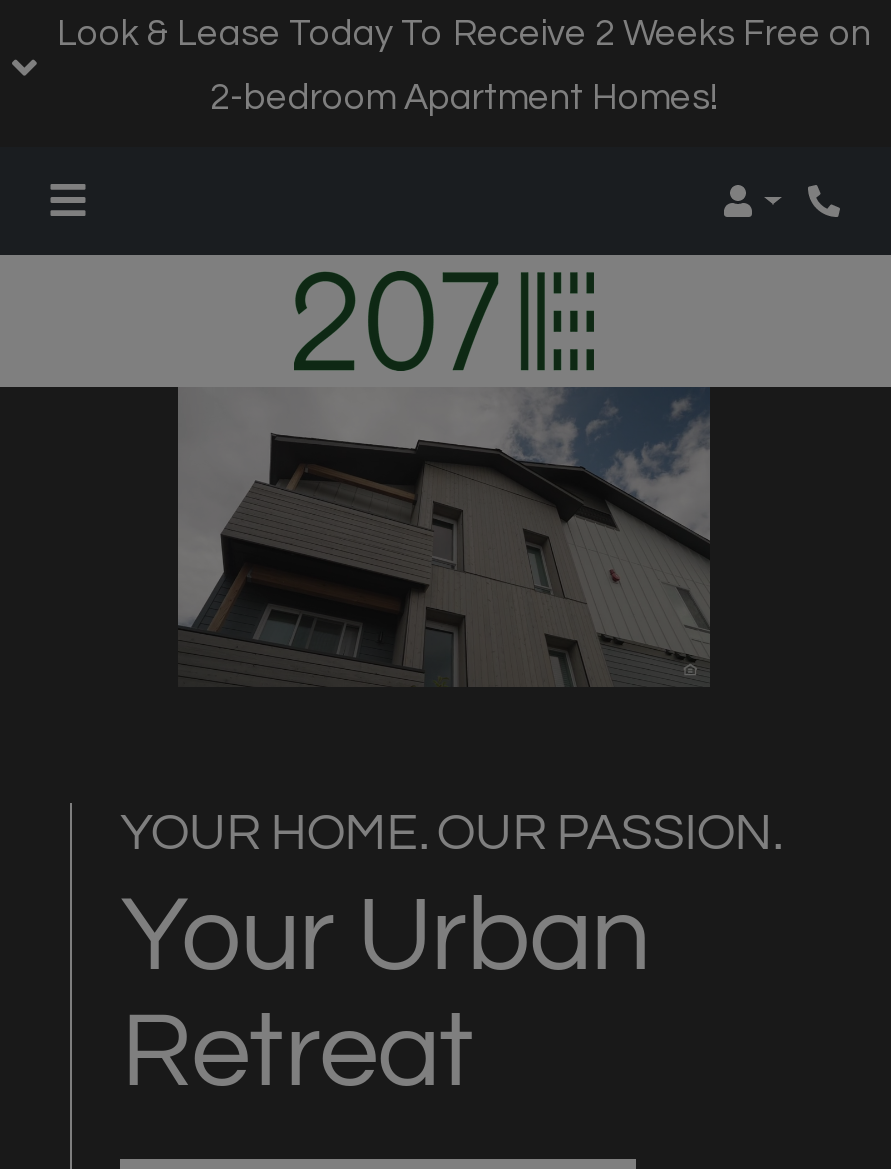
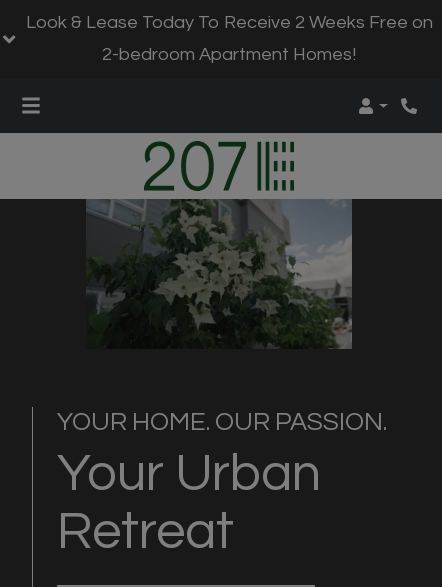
- [image]
+ [image]
